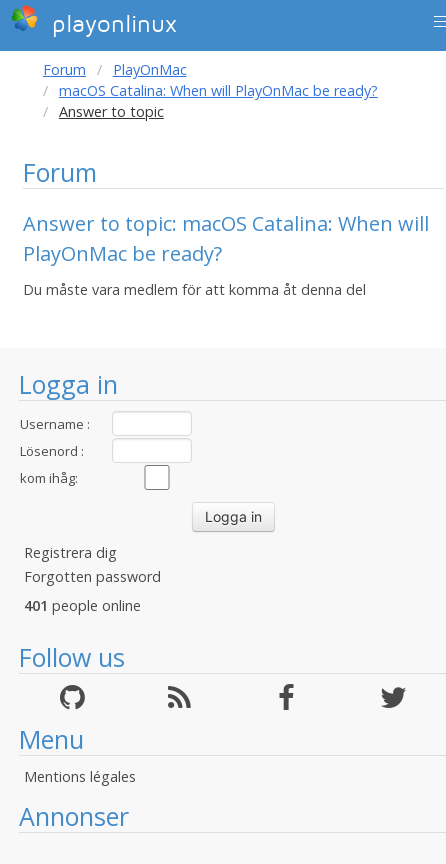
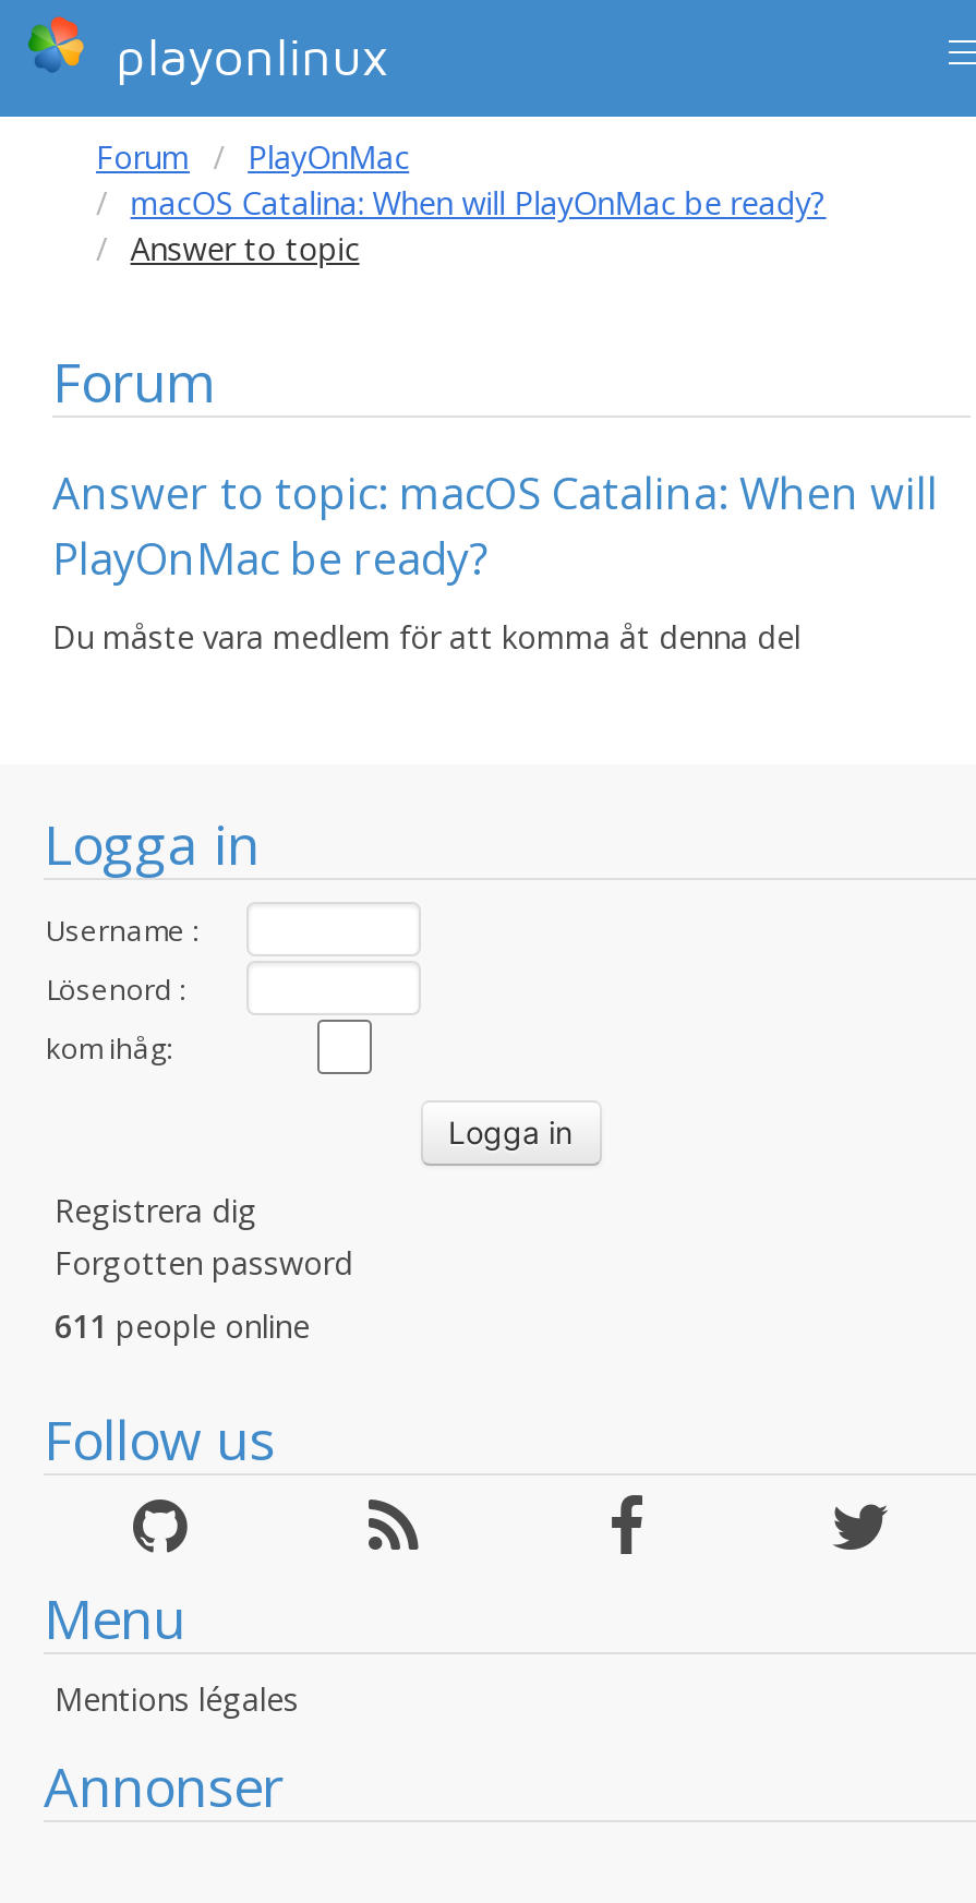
- 401 people online
+ 611 people online
